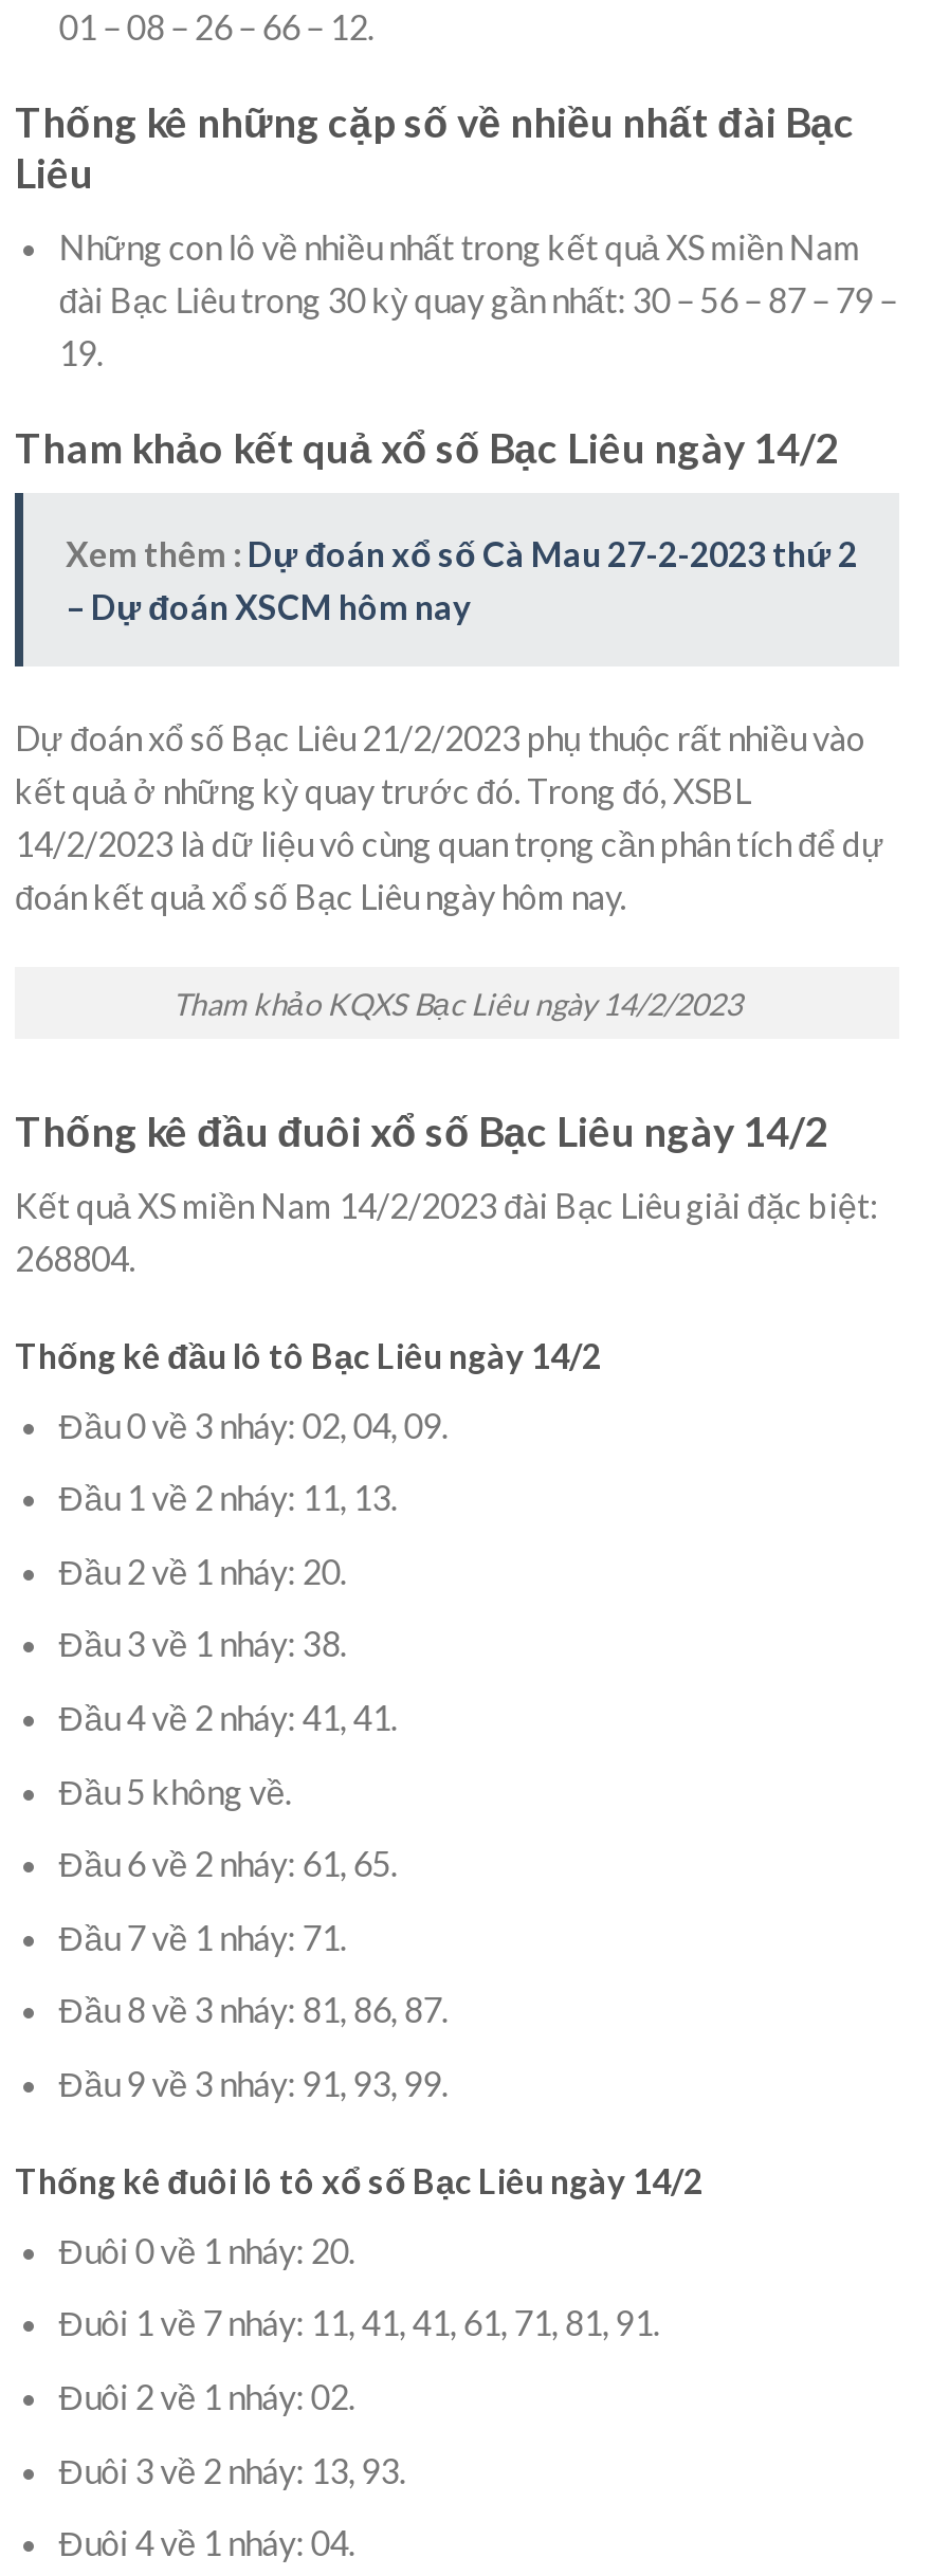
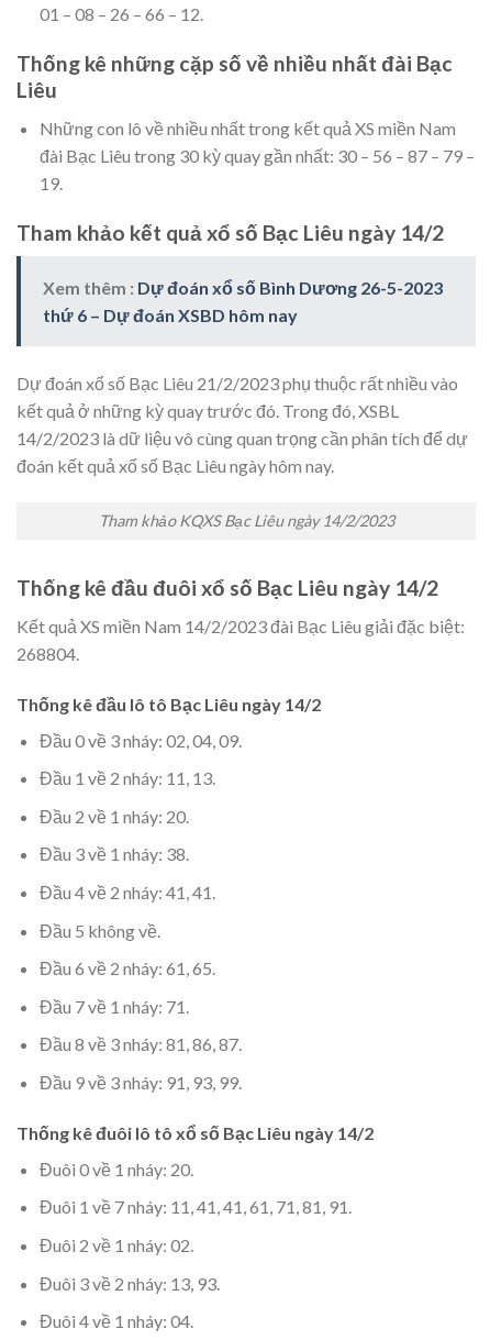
- Xem thêm : Dự đoán xổ số Cà Mau 27-2-2023 thứ 2
- – Dự đoán XSCM hôm nay
+ Xem thêm : Dự đoán xổ số Bình Dương 26-5-2023
+ thứ 6 – Dự đoán XSBD hôm nay
